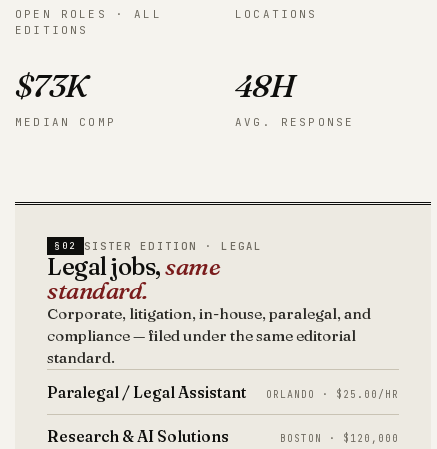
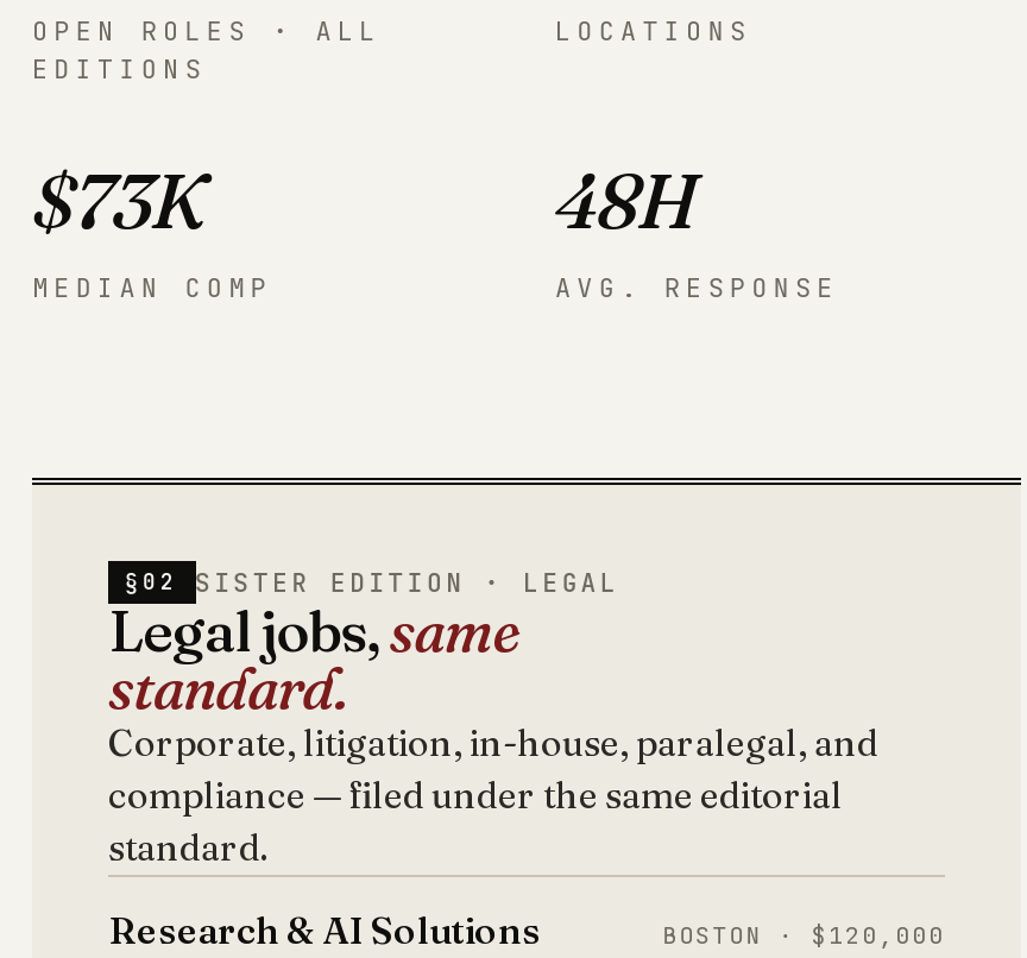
- Paralegal / Legal Assistant
- ORLANDO · $25.00/HR
